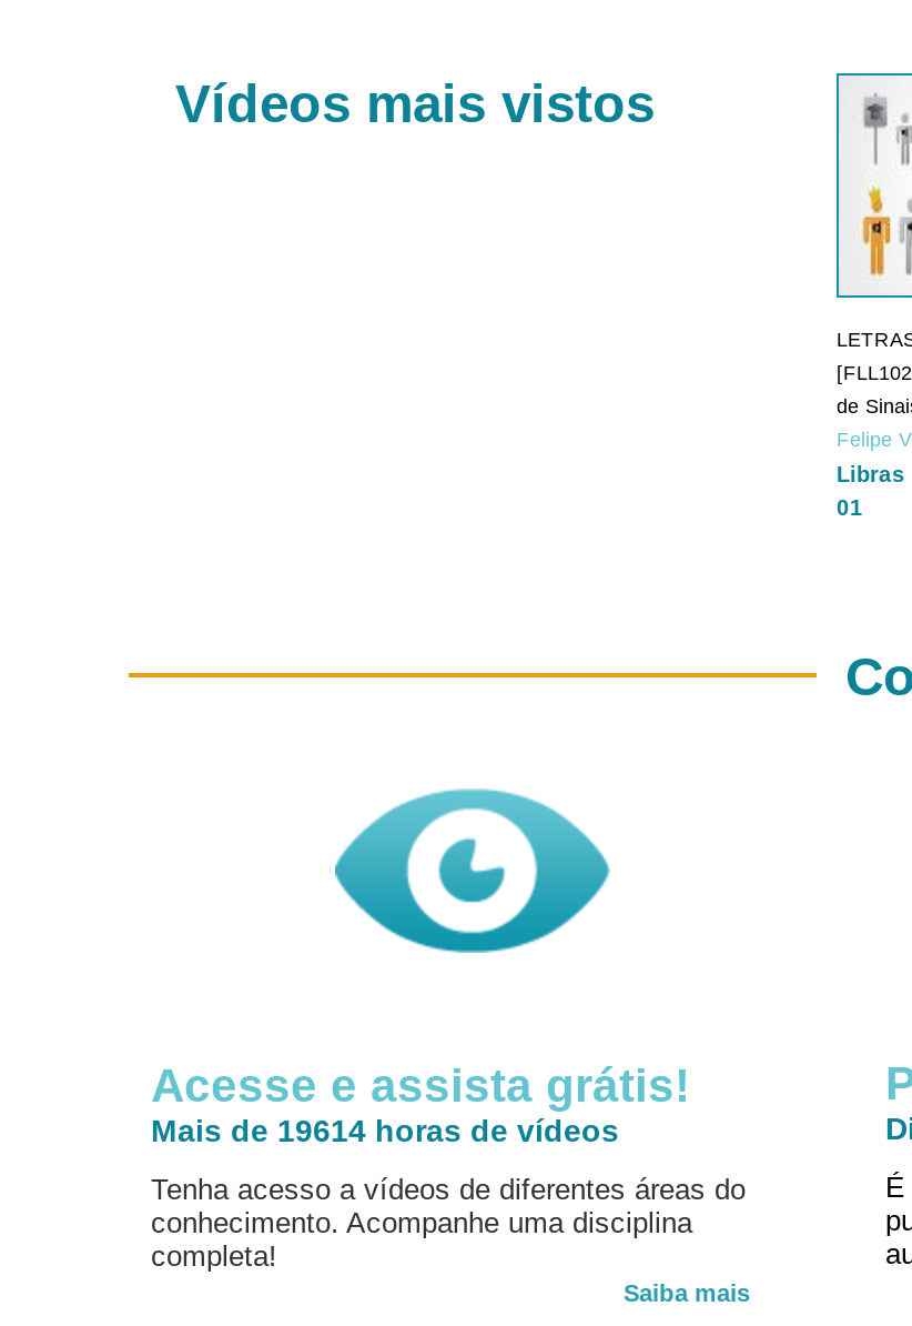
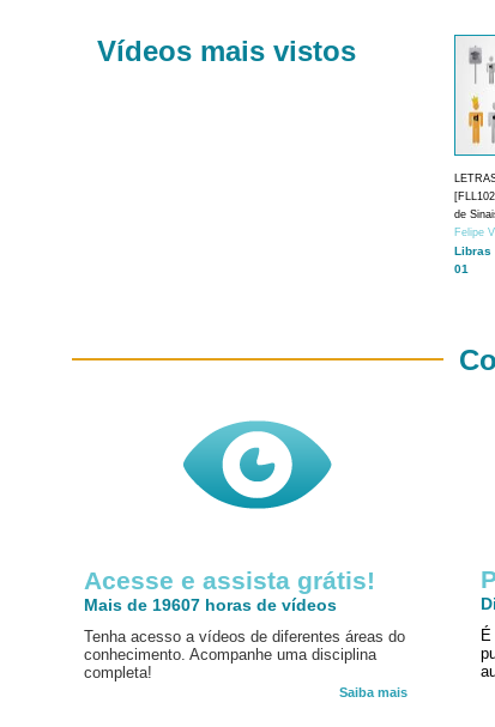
- Mais de 19614 horas de vídeos
+ Mais de 19607 horas de vídeos
